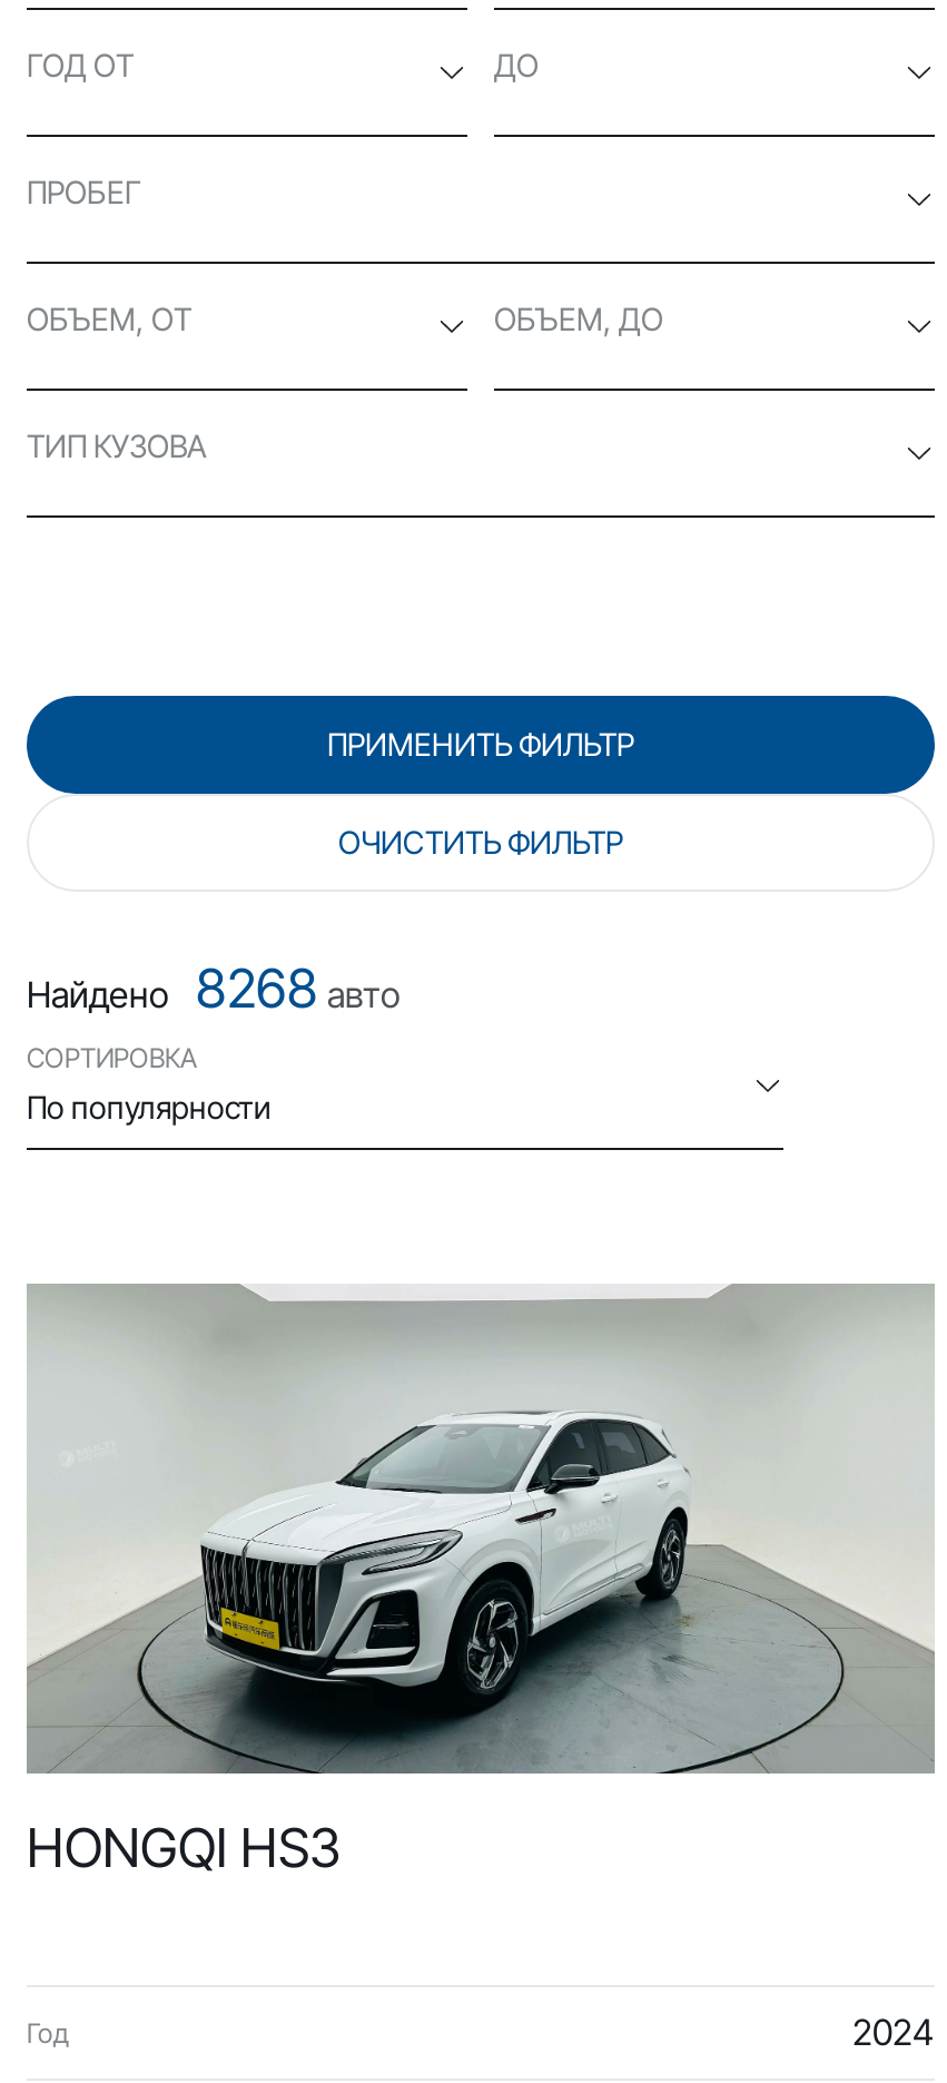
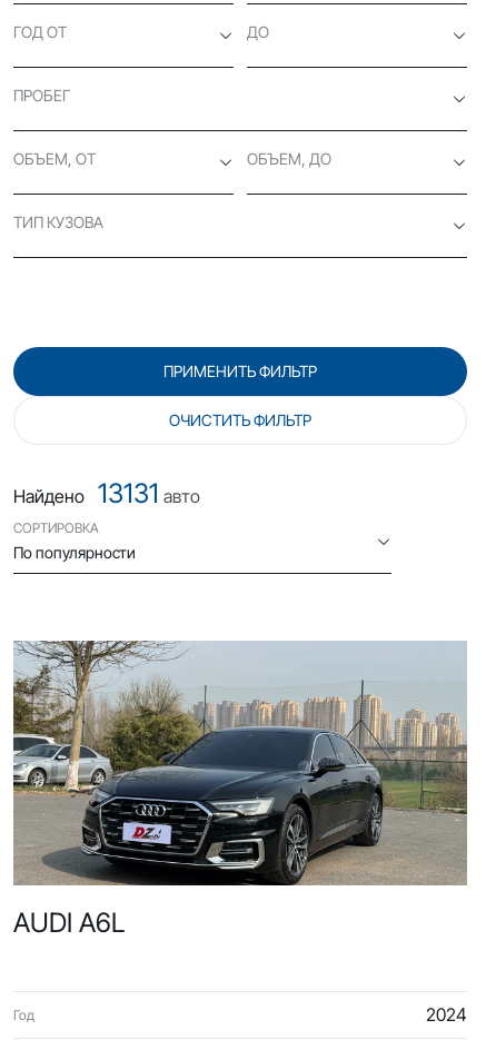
- Найдено 8268 авто
+ Найдено 13131 авто

- [image]
- HONGQI HS3
+ [image]
+ AUDI A6L
